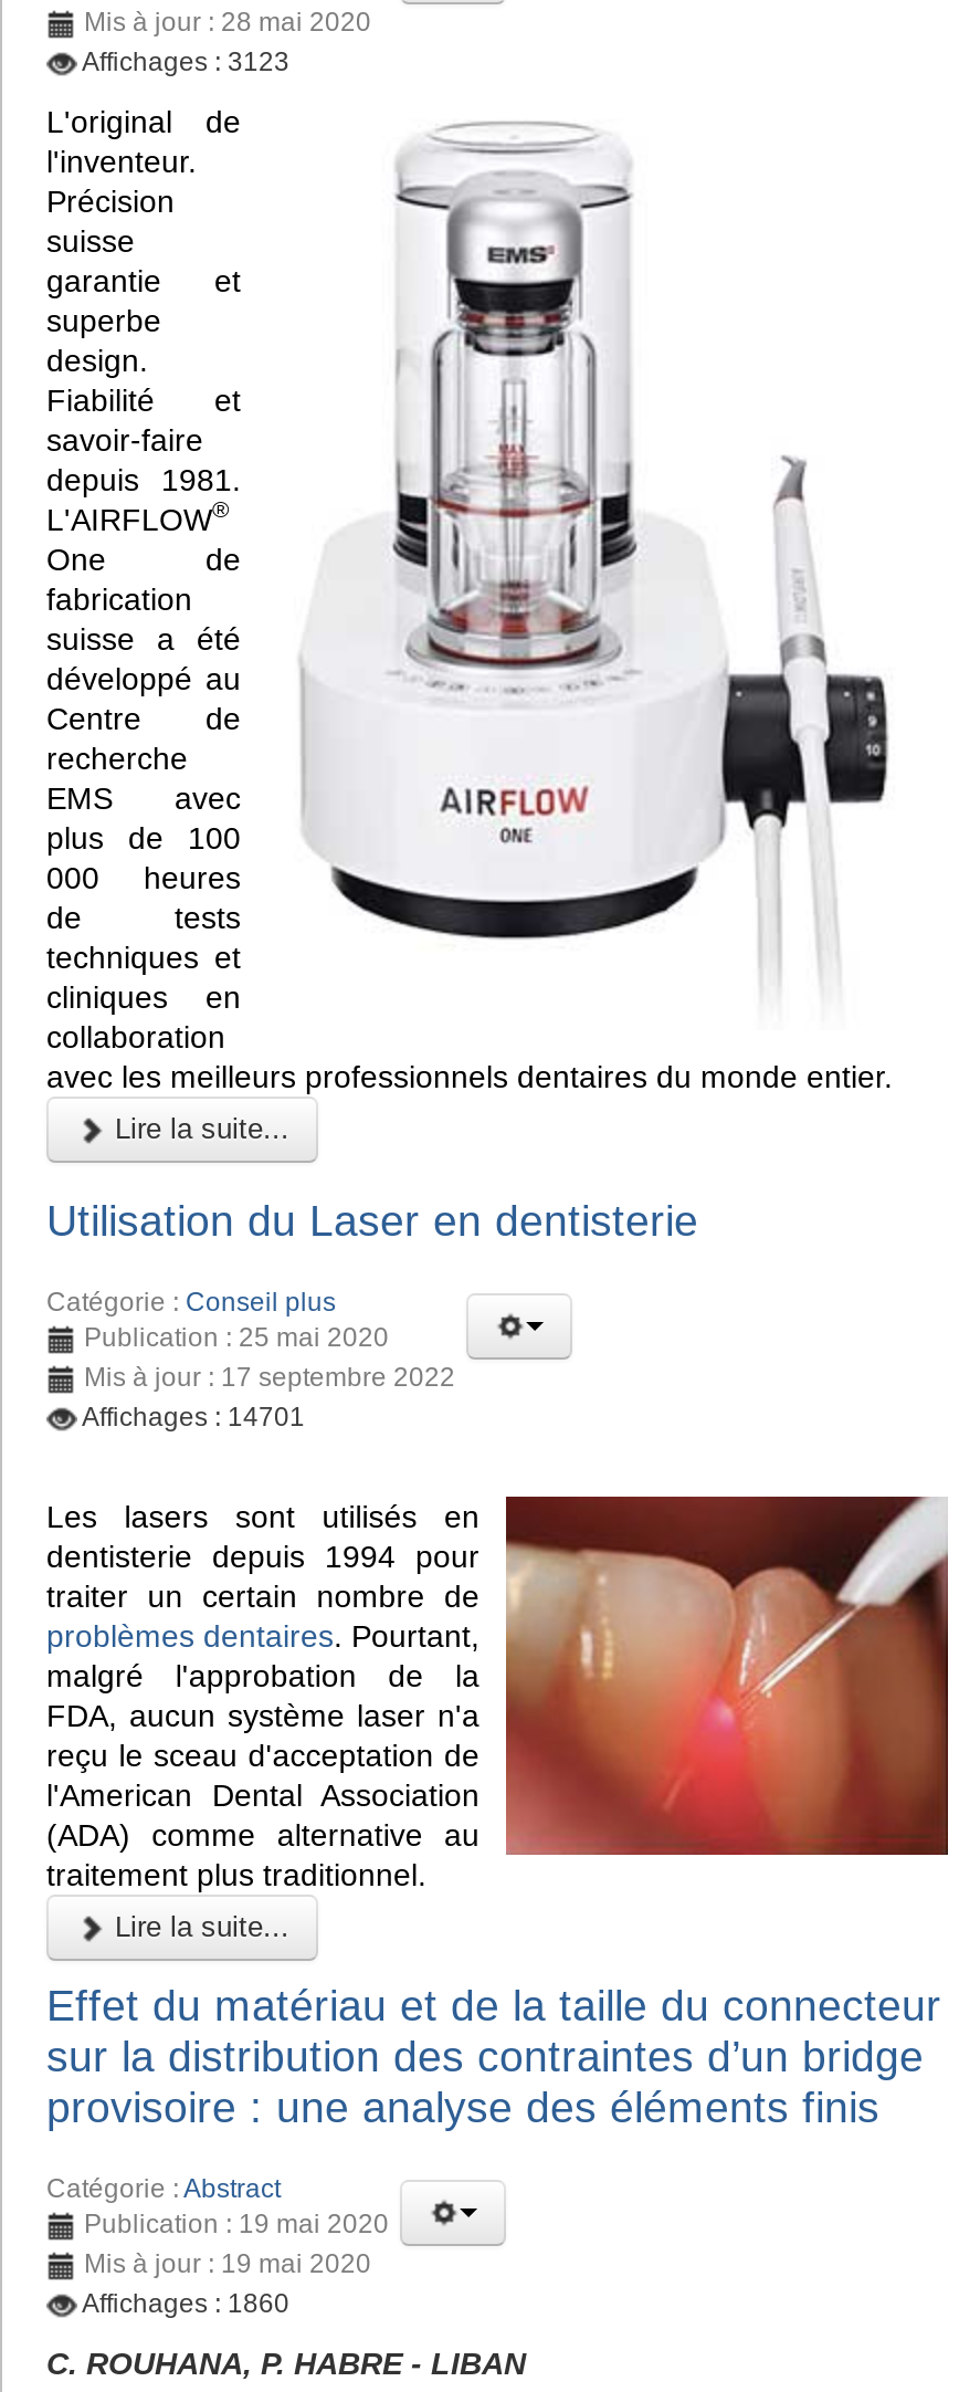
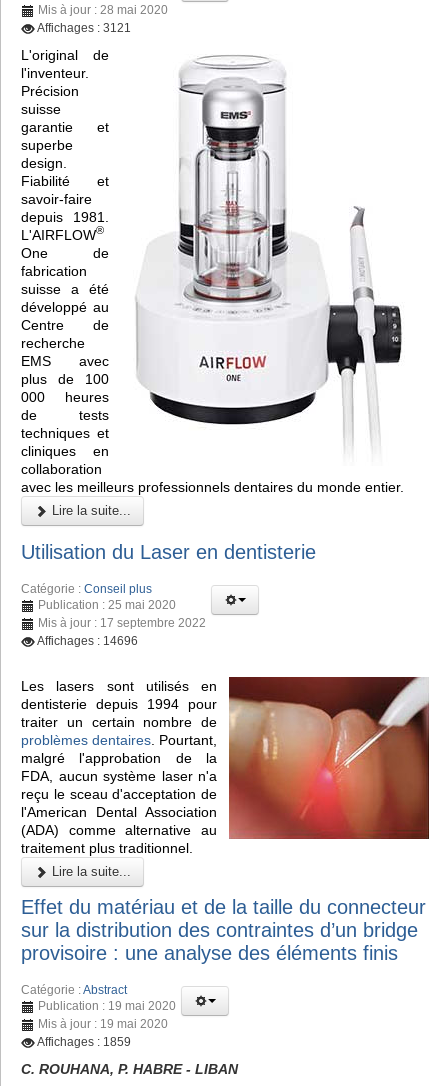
- Affichages : 3123
+ Affichages : 3121

- Affichages : 14701
+ Affichages : 14696

- Affichages : 1860
+ Affichages : 1859
